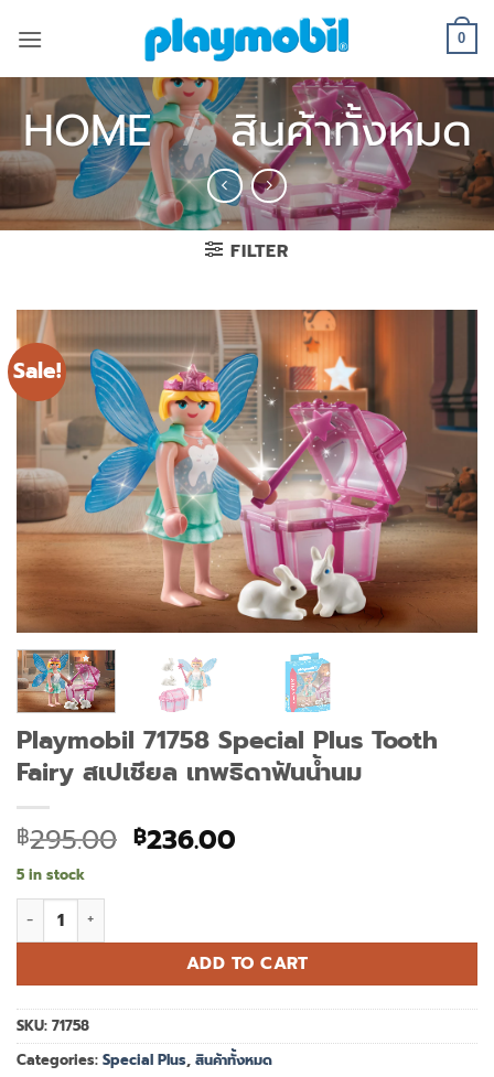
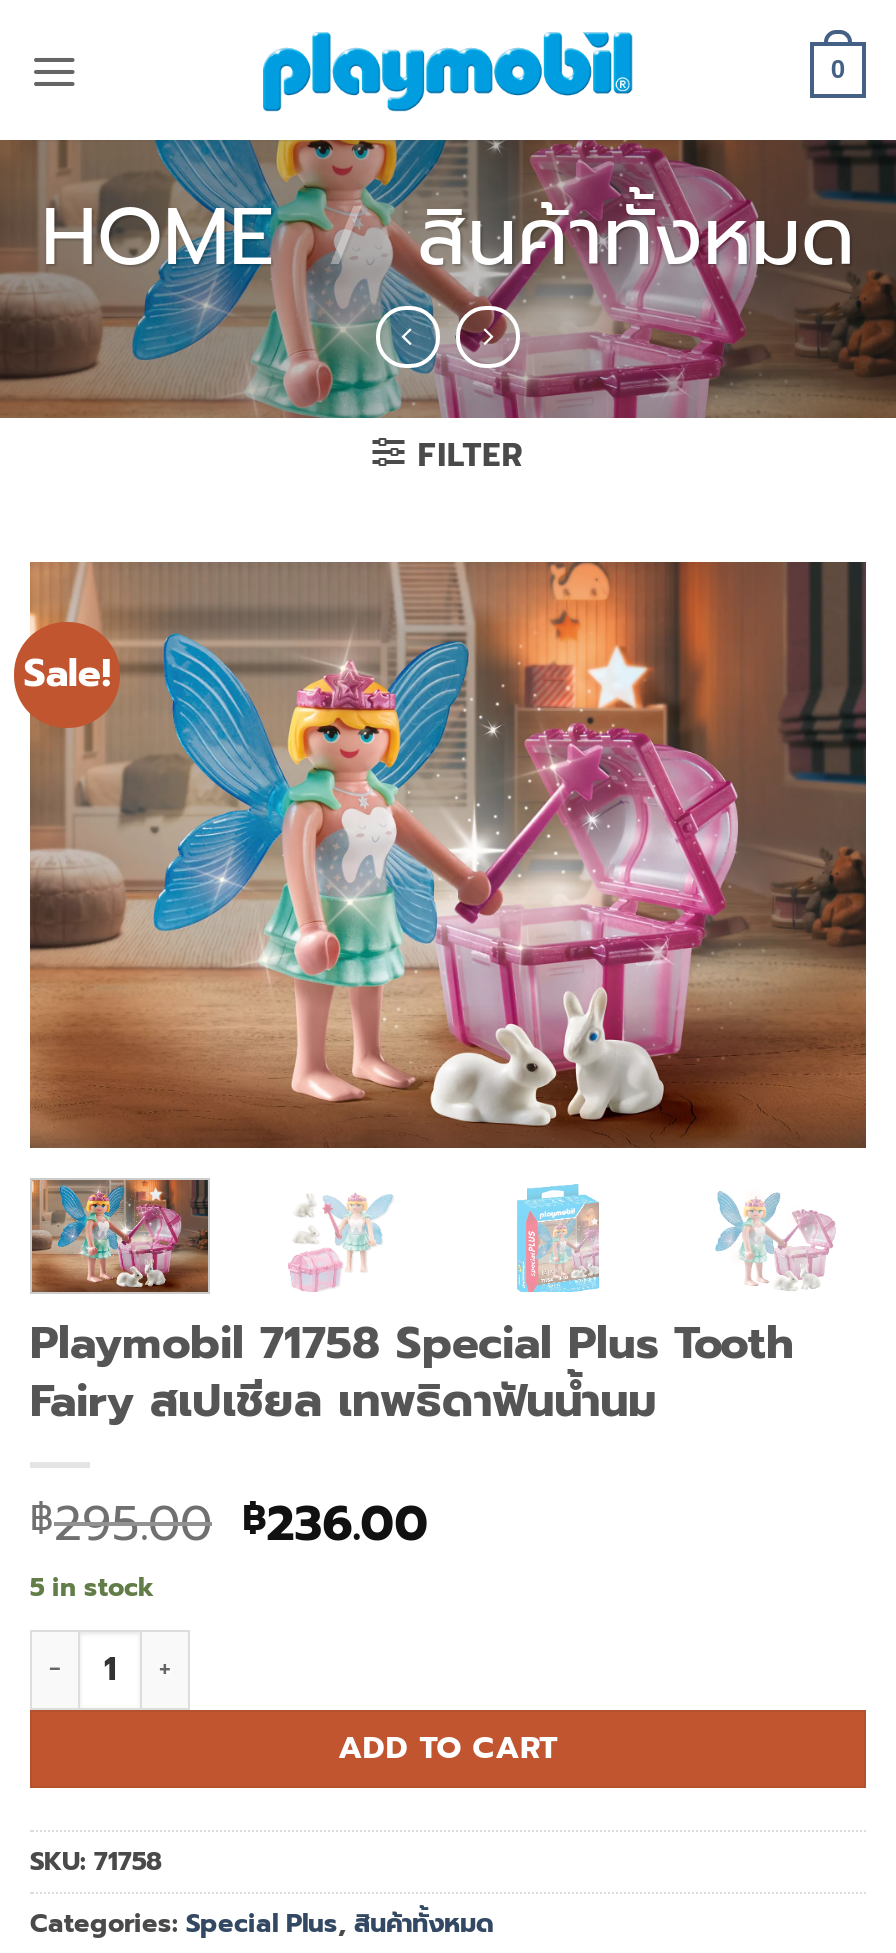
+ [image]
